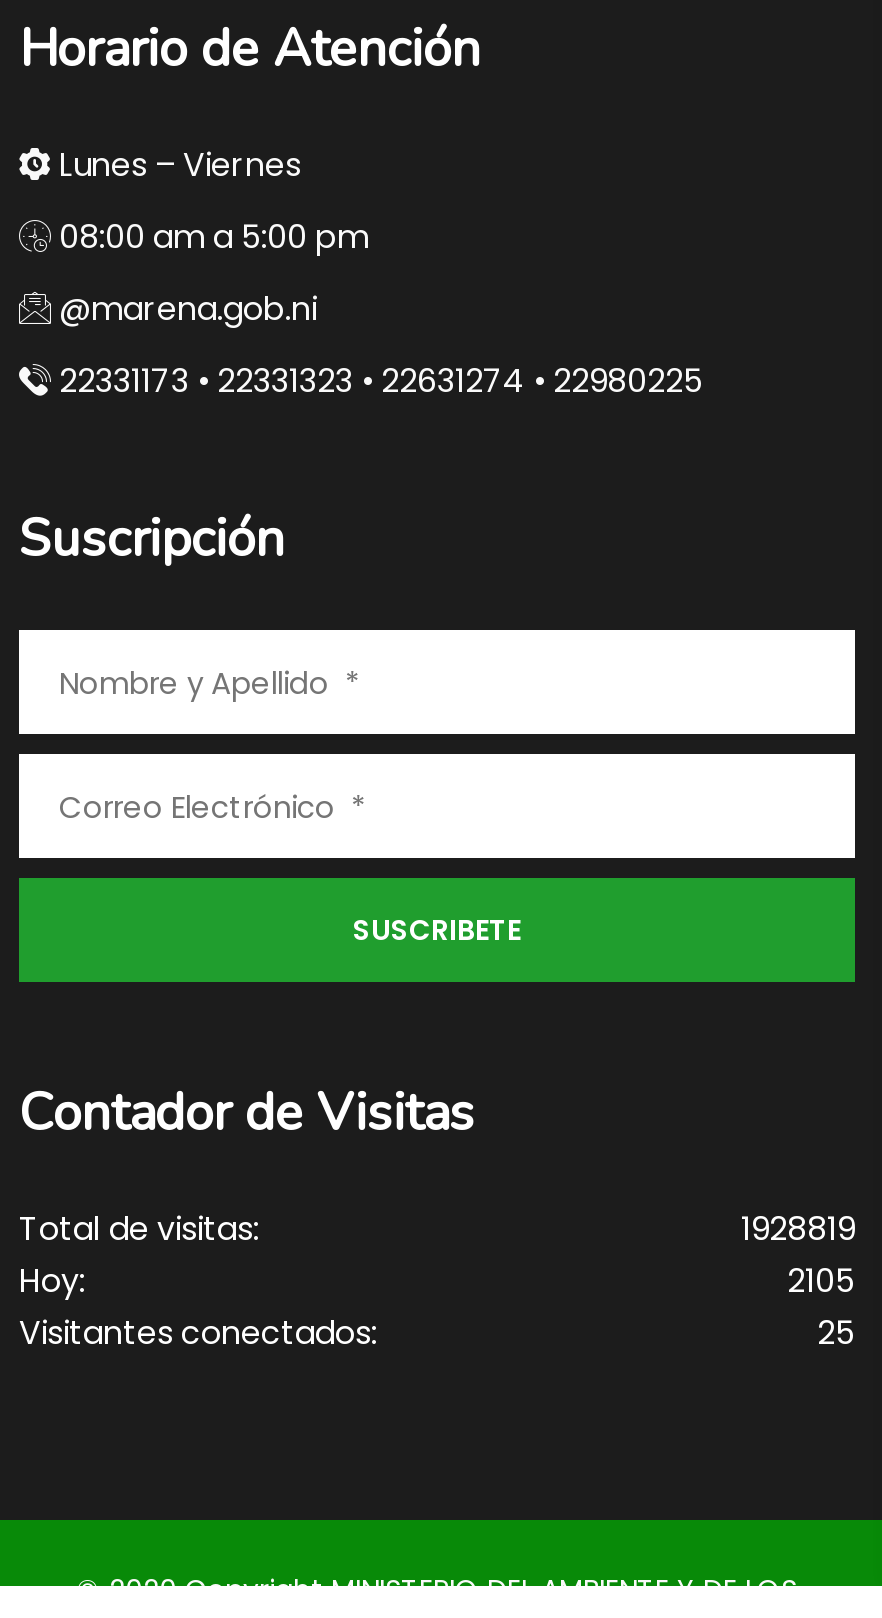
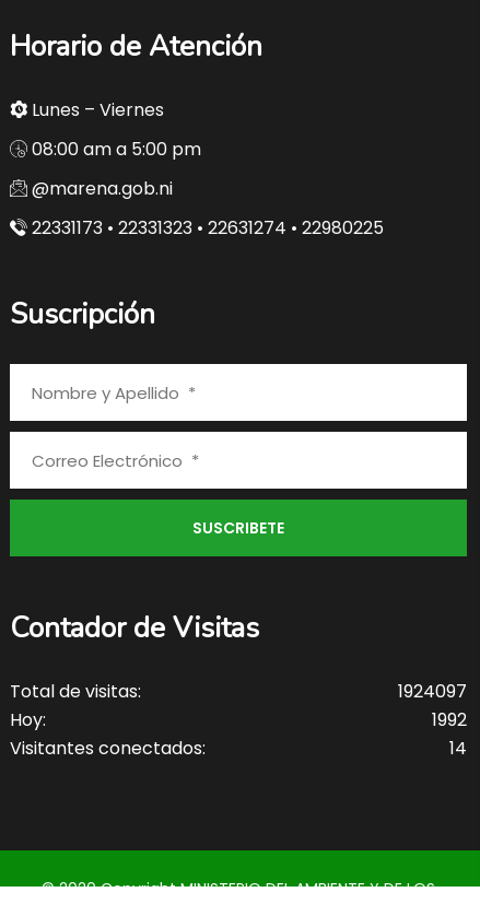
- 1928819
+ 1924097

- 2105
+ 1992

- 25
+ 14
